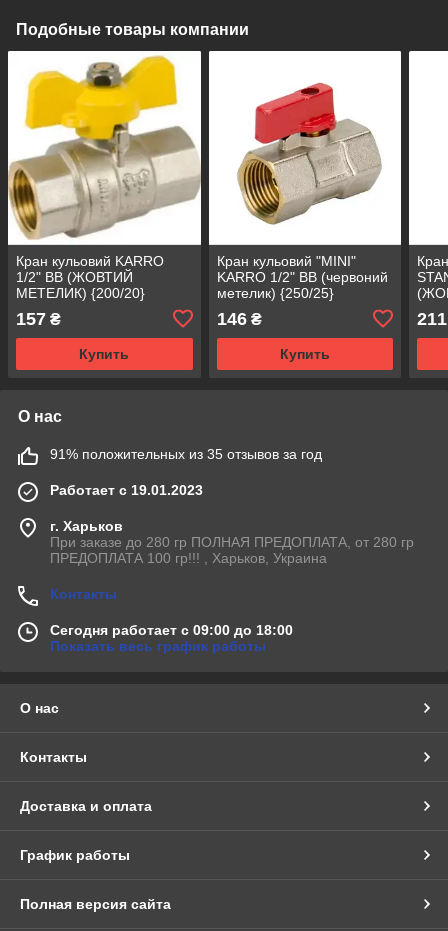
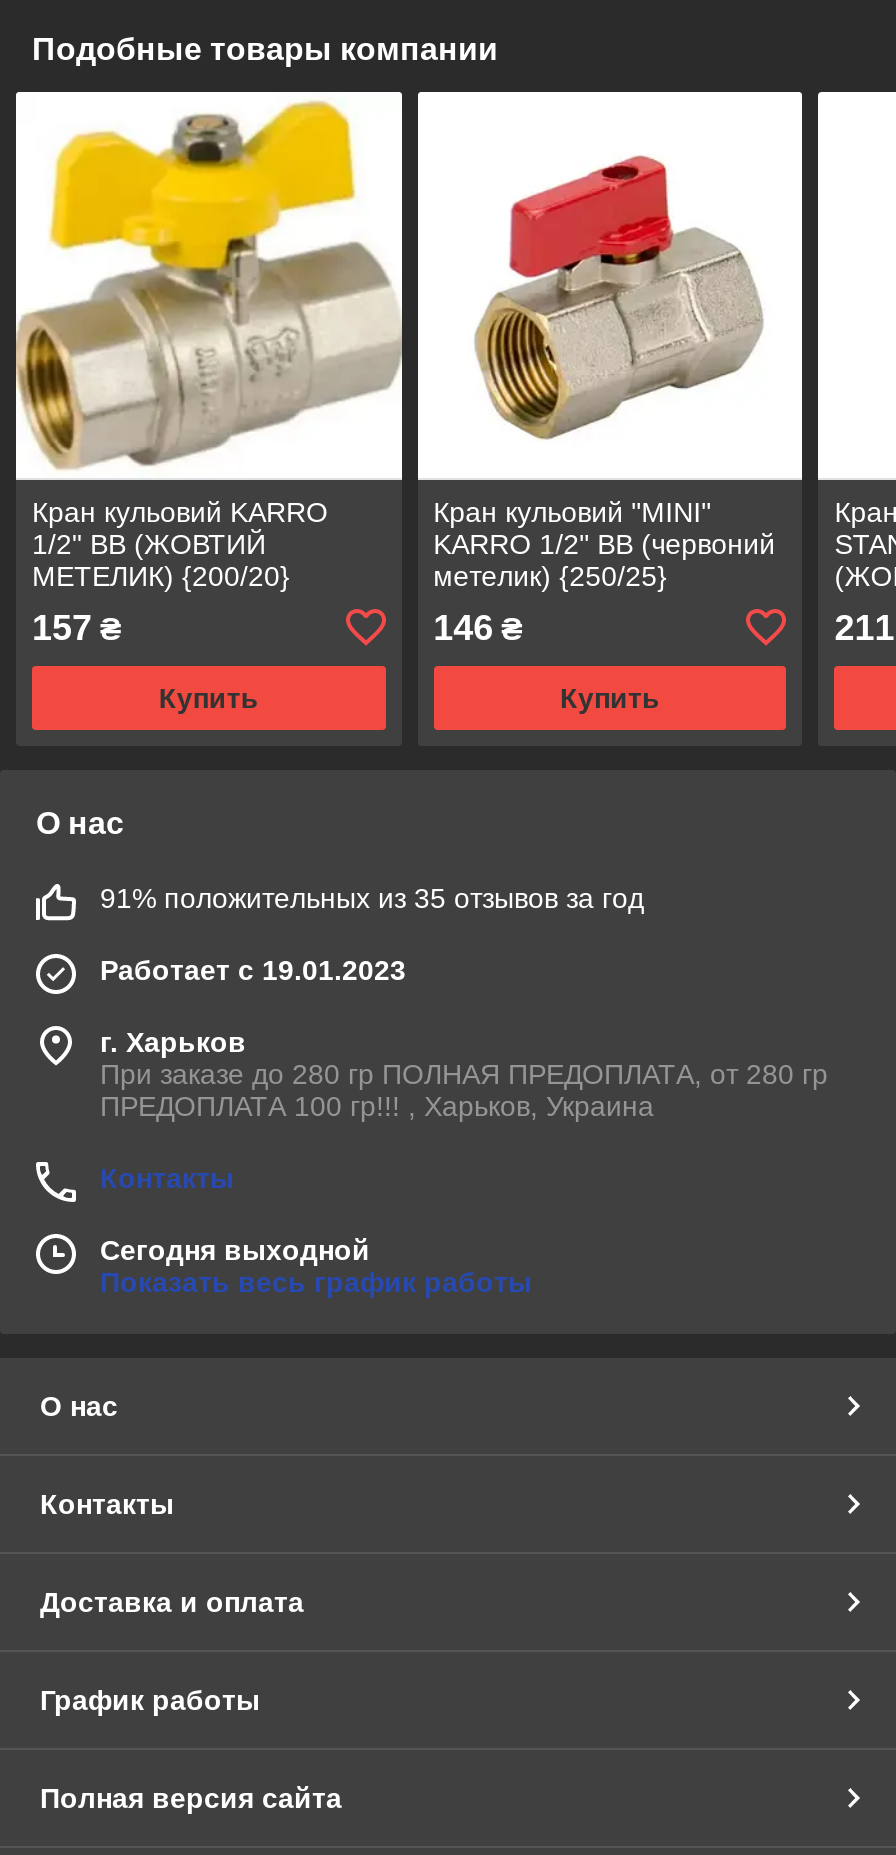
- Сегодня работает с 09:00 до 18:00
+ Сегодня выходной
